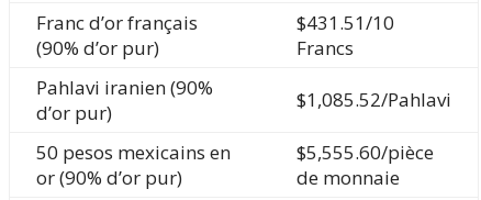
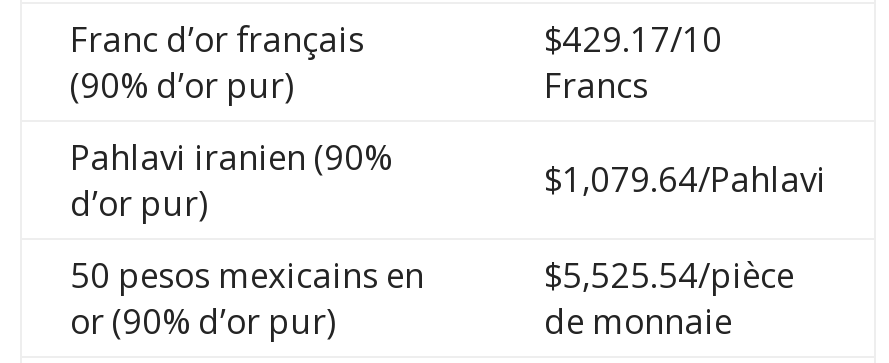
- $431.51/10
+ $429.17/10

- $1,085.52/Pahlavi
+ $1,079.64/Pahlavi

- $5,555.60/pièce
+ $5,525.54/pièce
